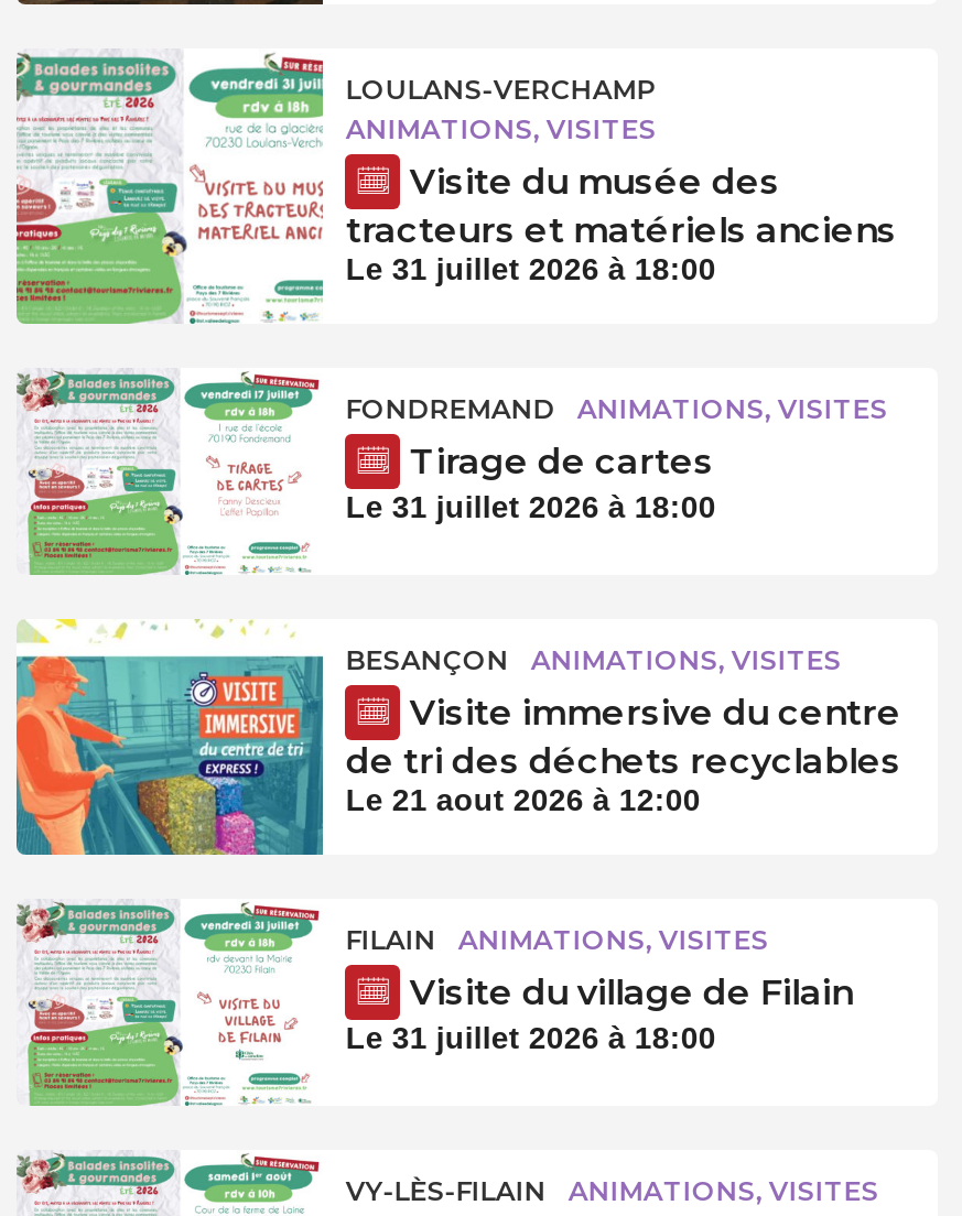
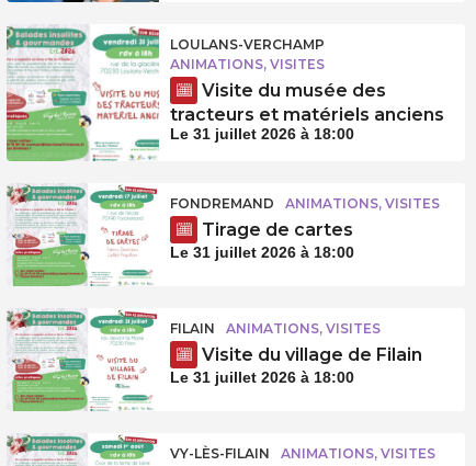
- [image]
- BESANÇON
- ANIMATIONS, VISITES
- Visite immersive du centre
- de tri des déchets recyclables
- Le 21 aout 2026 à 12:00
